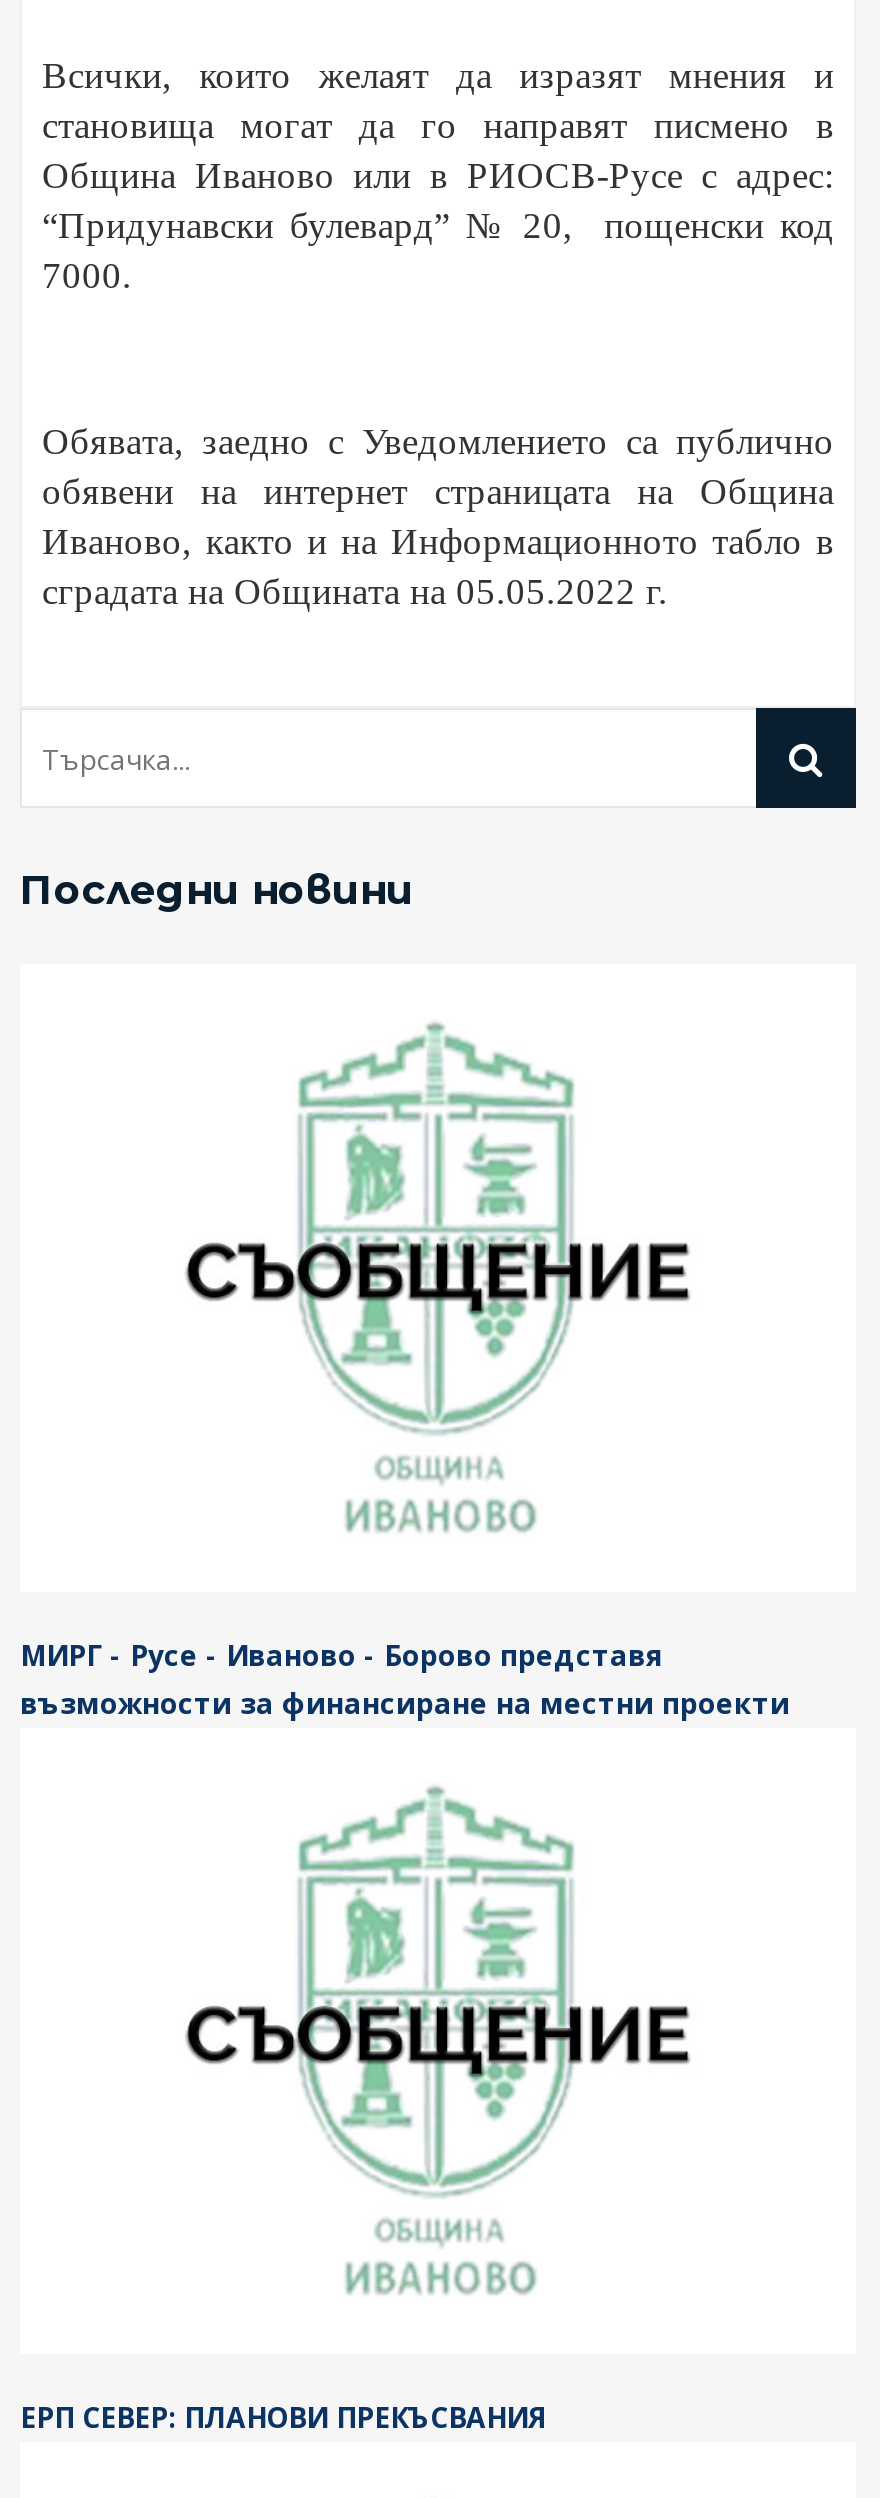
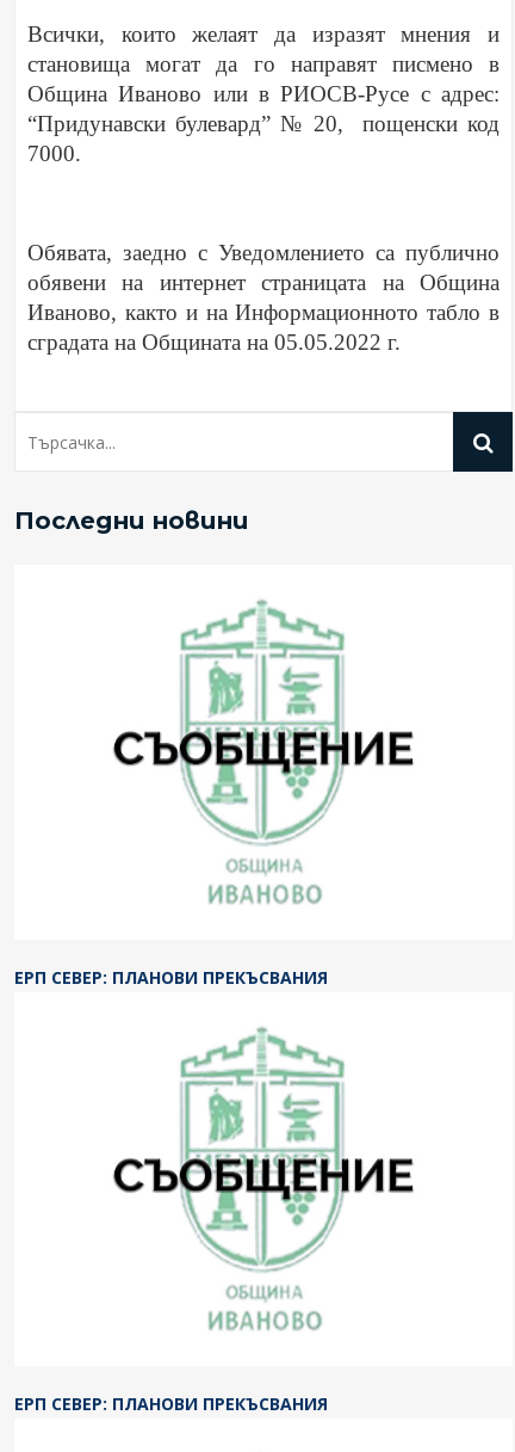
- МИРГ - Русе - Иваново - Борово представя
- възможности за финансиране на местни проекти
+ ЕРП СЕВЕР: ПЛАНОВИ ПРЕКЪСВАНИЯ
